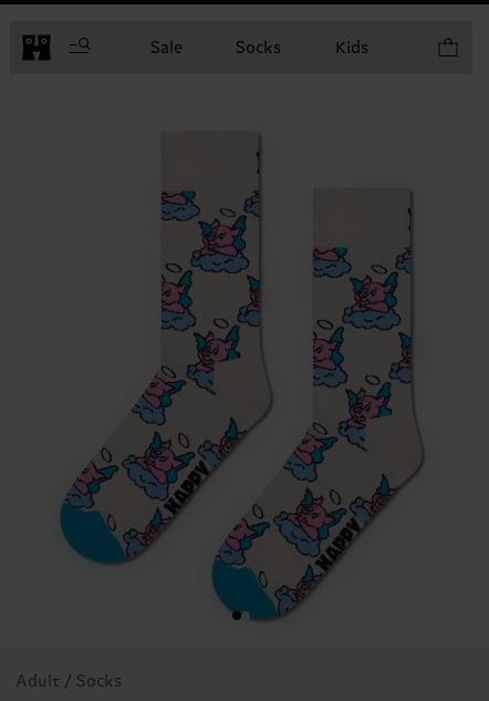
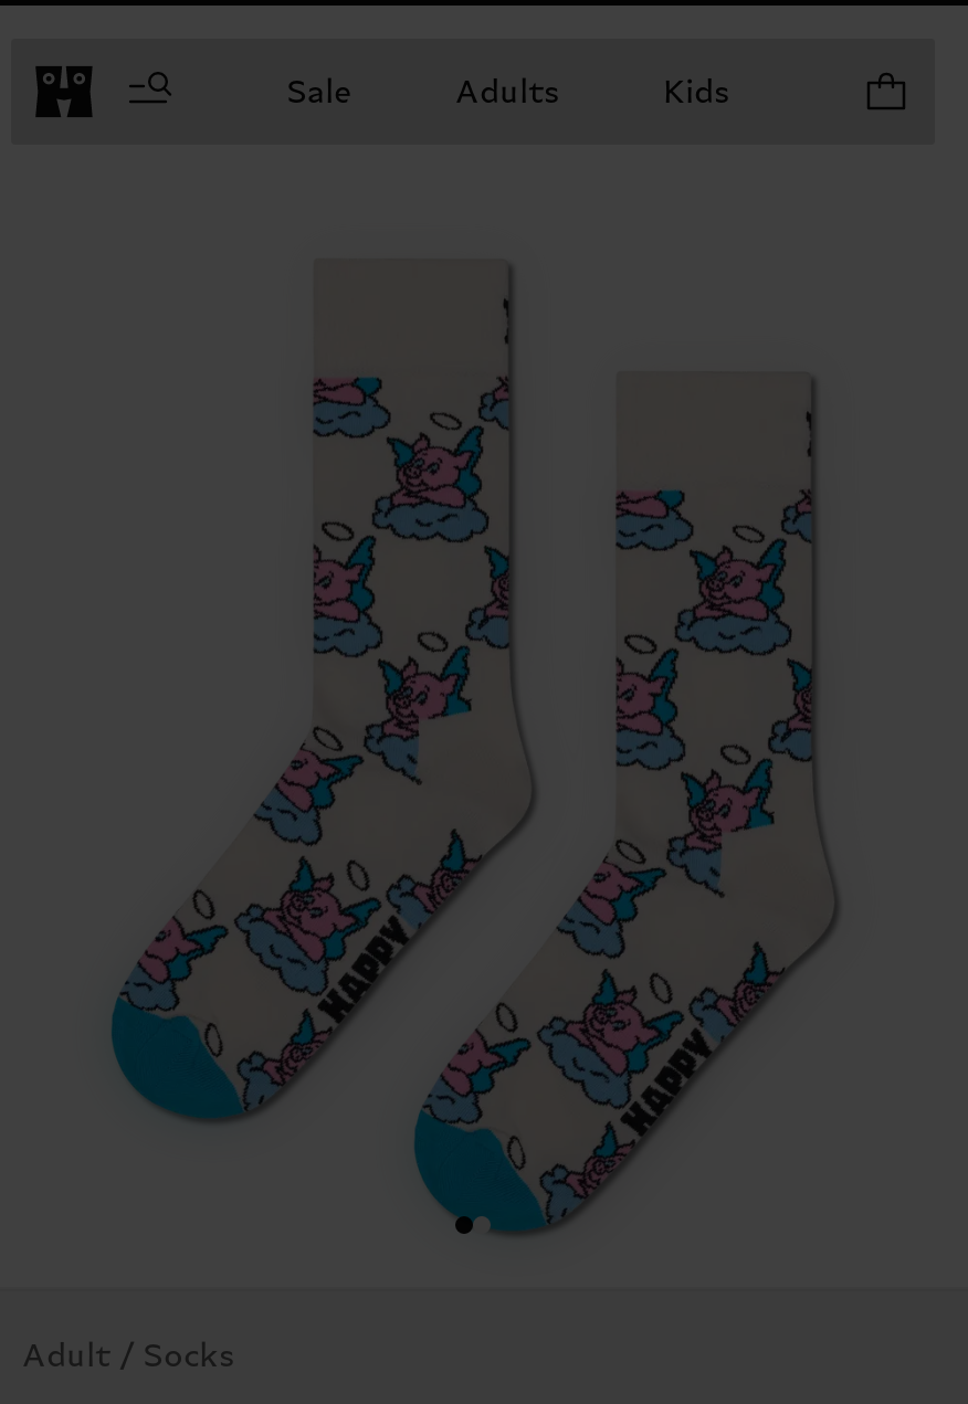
- Socks
+ Adults
